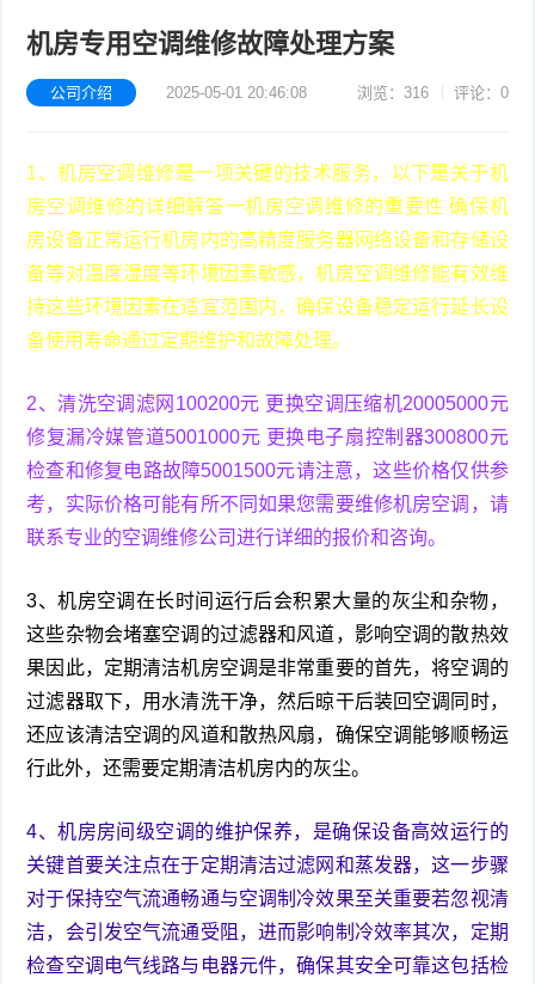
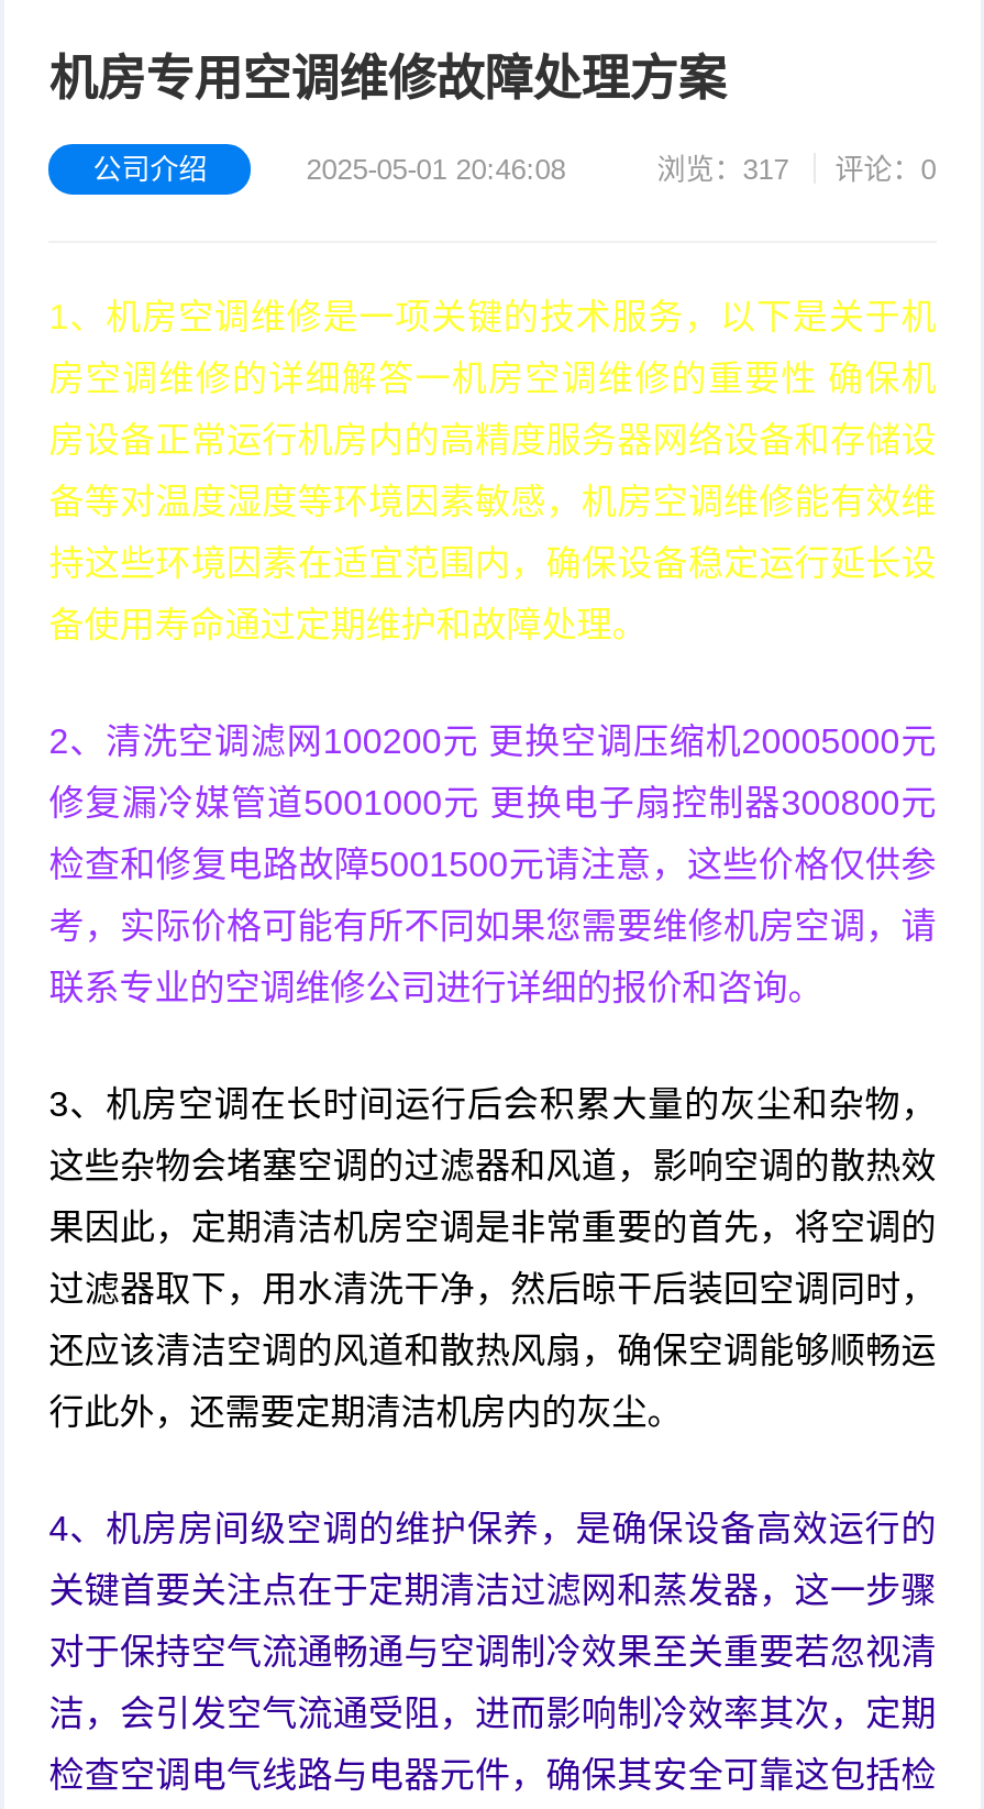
- 浏览：316 评论：0
+ 浏览：317 评论：0
